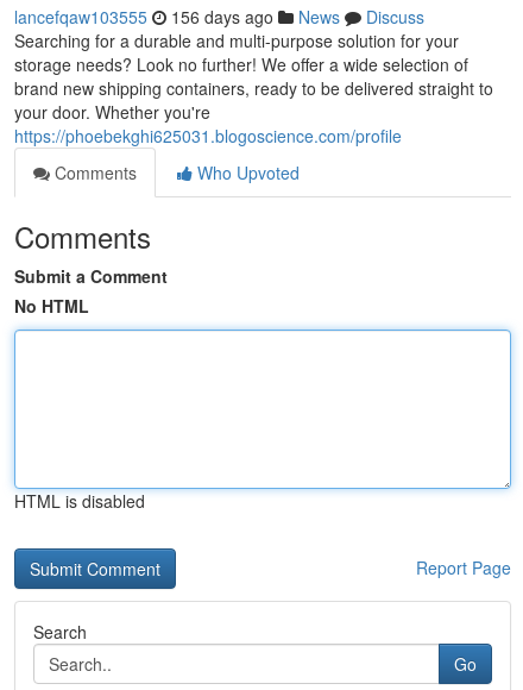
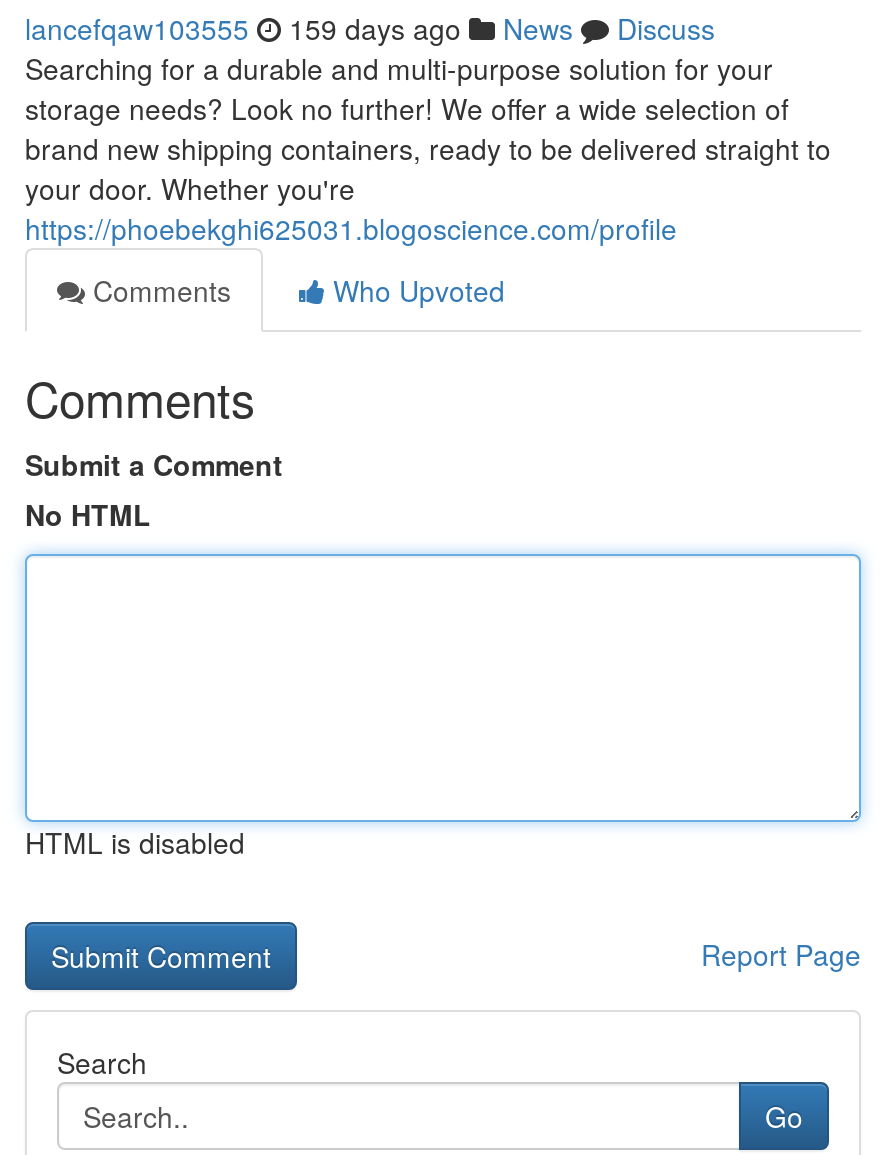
- lancefqaw103555 156 days ago News Discuss
+ lancefqaw103555 159 days ago News Discuss
